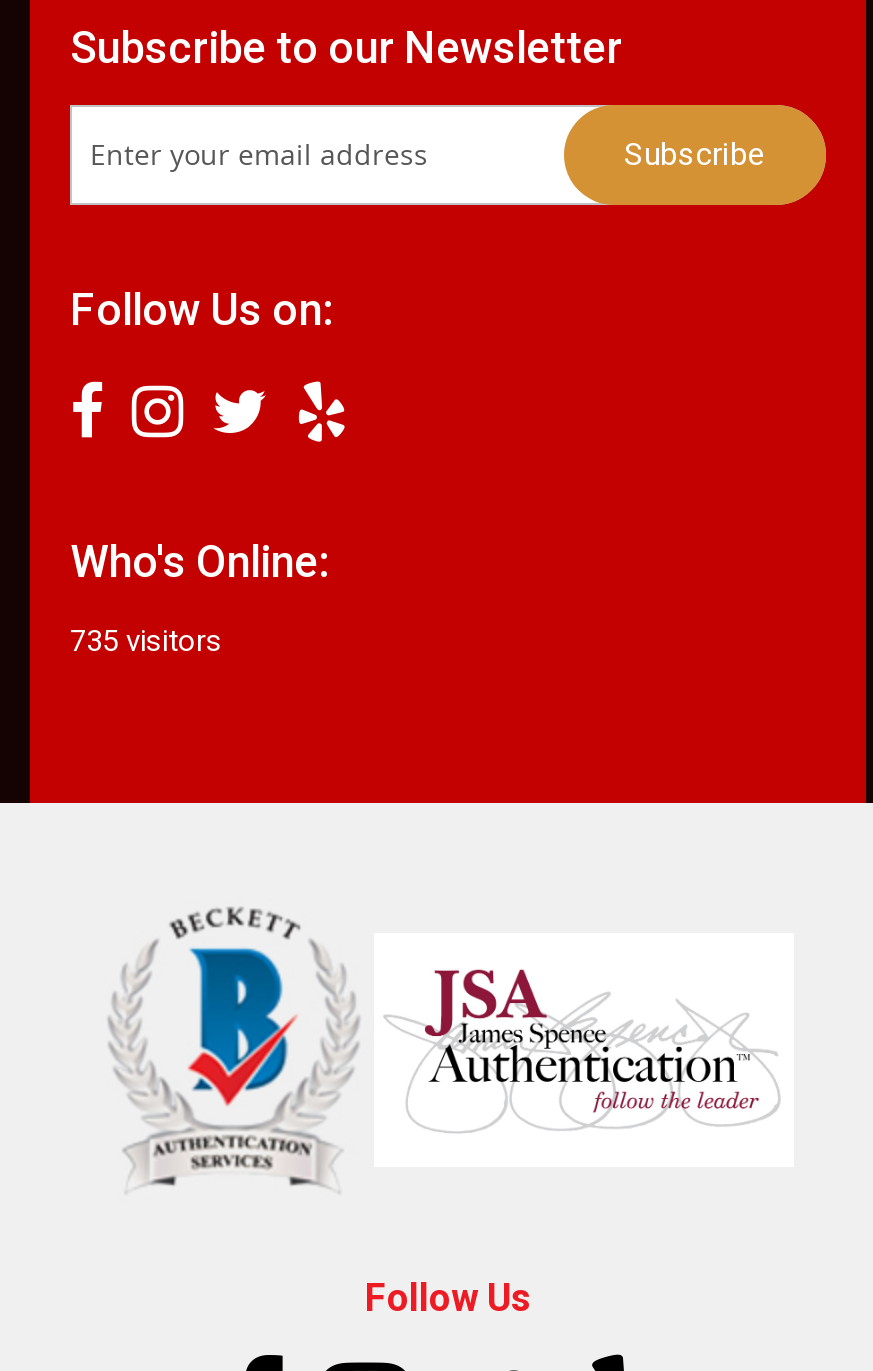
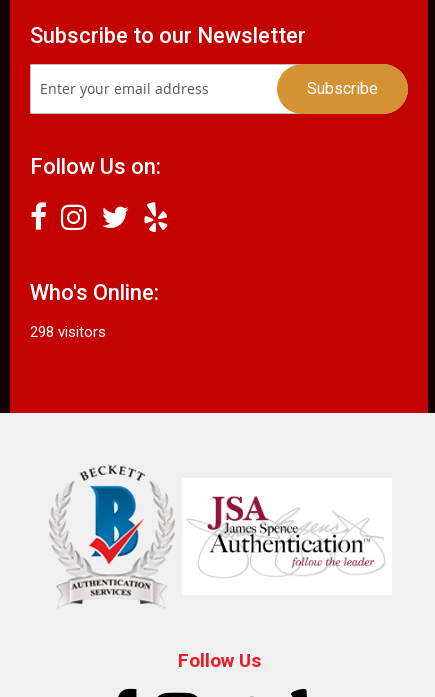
- 735 visitors
+ 298 visitors
